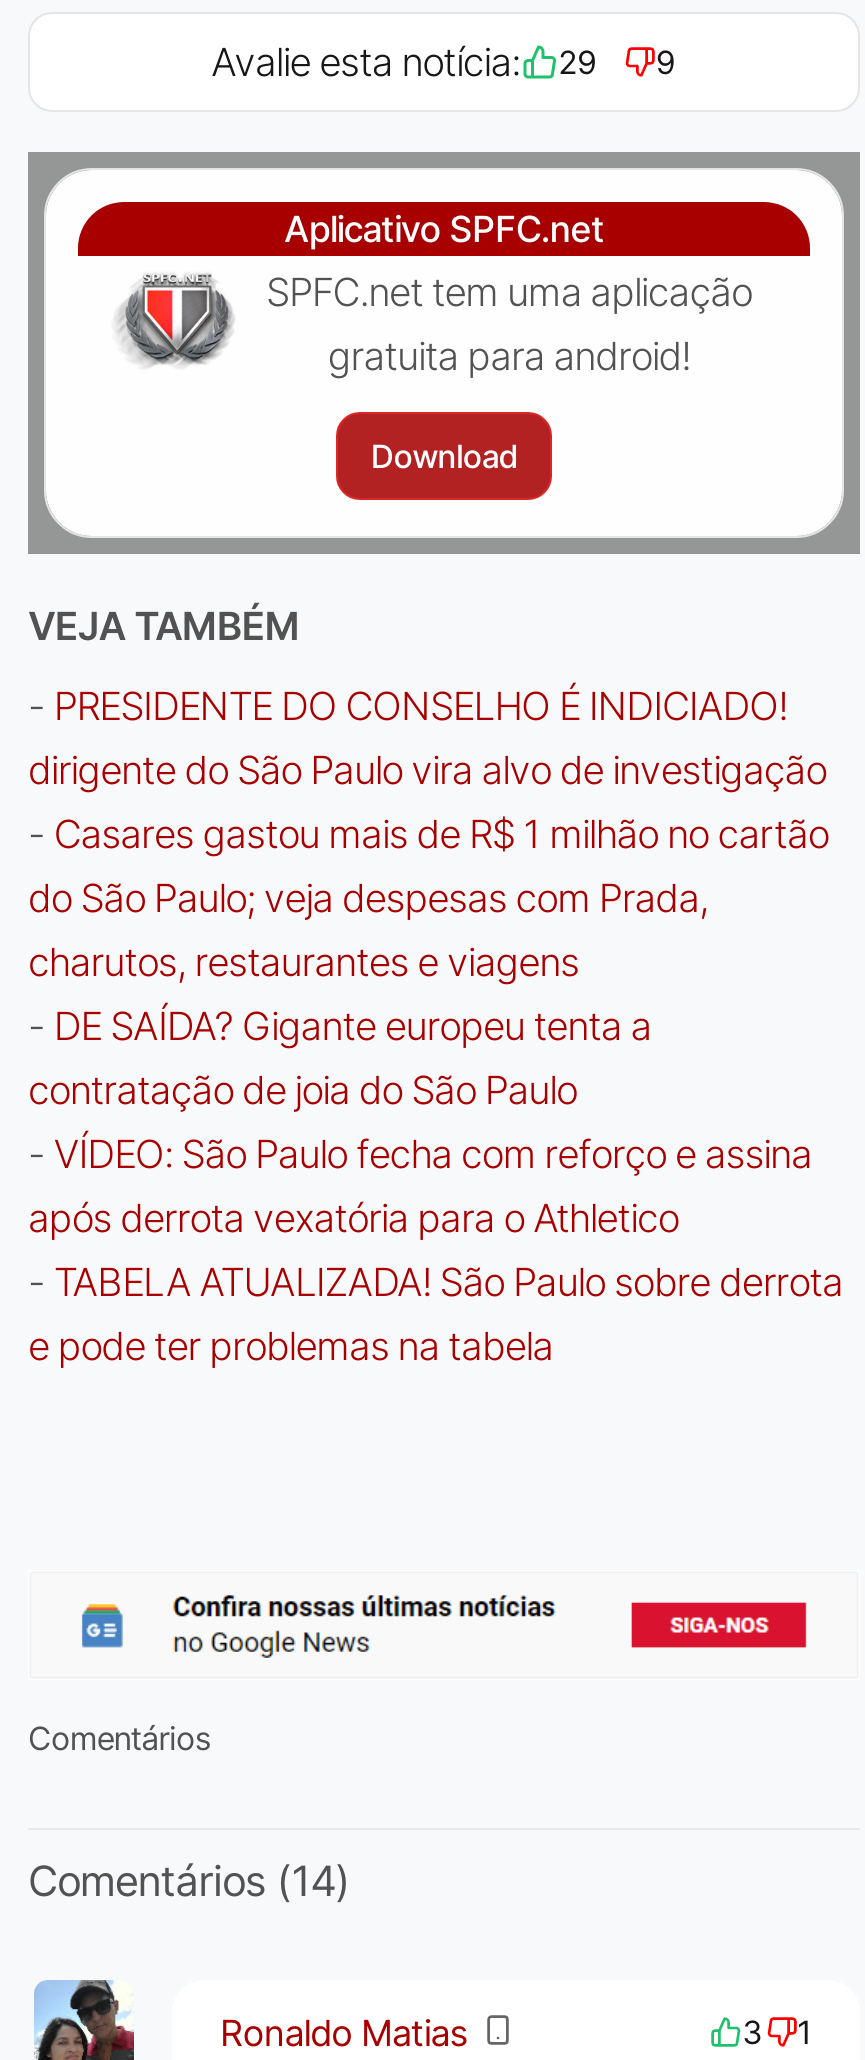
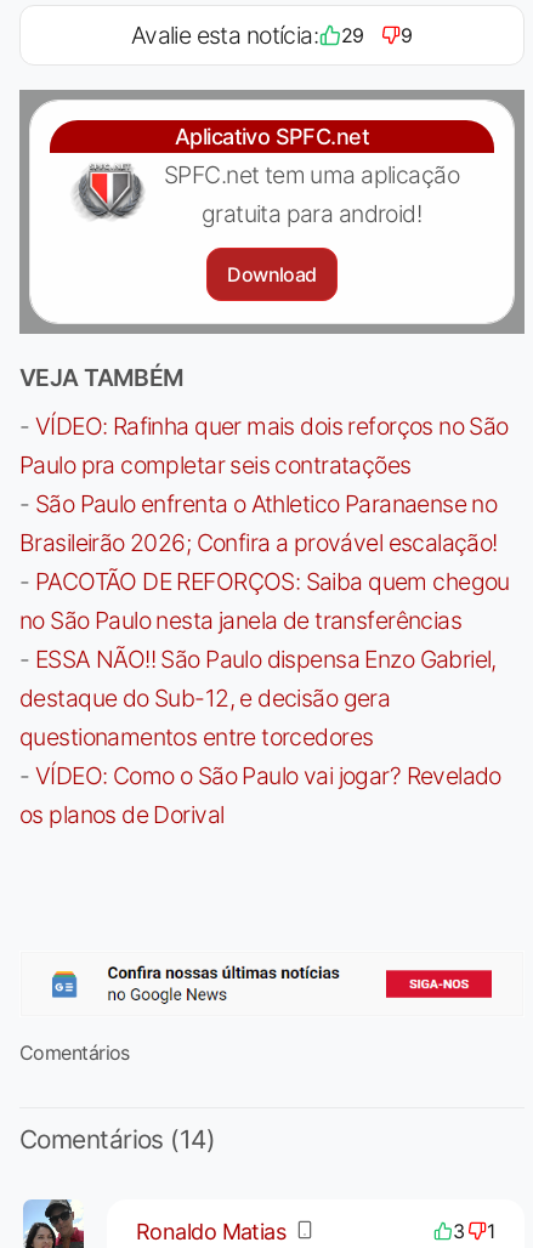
- - PRESIDENTE DO CONSELHO É INDICIADO!
- dirigente do São Paulo vira alvo de investigação
- - Casares gastou mais de R$ 1 milhão no cartão
- do São Paulo; veja despesas com Prada,
- charutos, restaurantes e viagens
- - DE SAÍDA? Gigante europeu tenta a
- contratação de joia do São Paulo
- - VÍDEO: São Paulo fecha com reforço e assina
- após derrota vexatória para o Athletico
- - TABELA ATUALIZADA! São Paulo sobre derrota
- e pode ter problemas na tabela
+ - VÍDEO: Rafinha quer mais dois reforços no São
+ Paulo pra completar seis contratações
+ - São Paulo enfrenta o Athletico Paranaense no
+ Brasileirão 2026; Confira a provável escalação!
+ - PACOTÃO DE REFORÇOS: Saiba quem chegou
+ no São Paulo nesta janela de transferências
+ - ESSA NÃO!! São Paulo dispensa Enzo Gabriel,
+ destaque do Sub-12, e decisão gera
+ questionamentos entre torcedores
+ - VÍDEO: Como o São Paulo vai jogar? Revelado
+ os planos de Dorival
